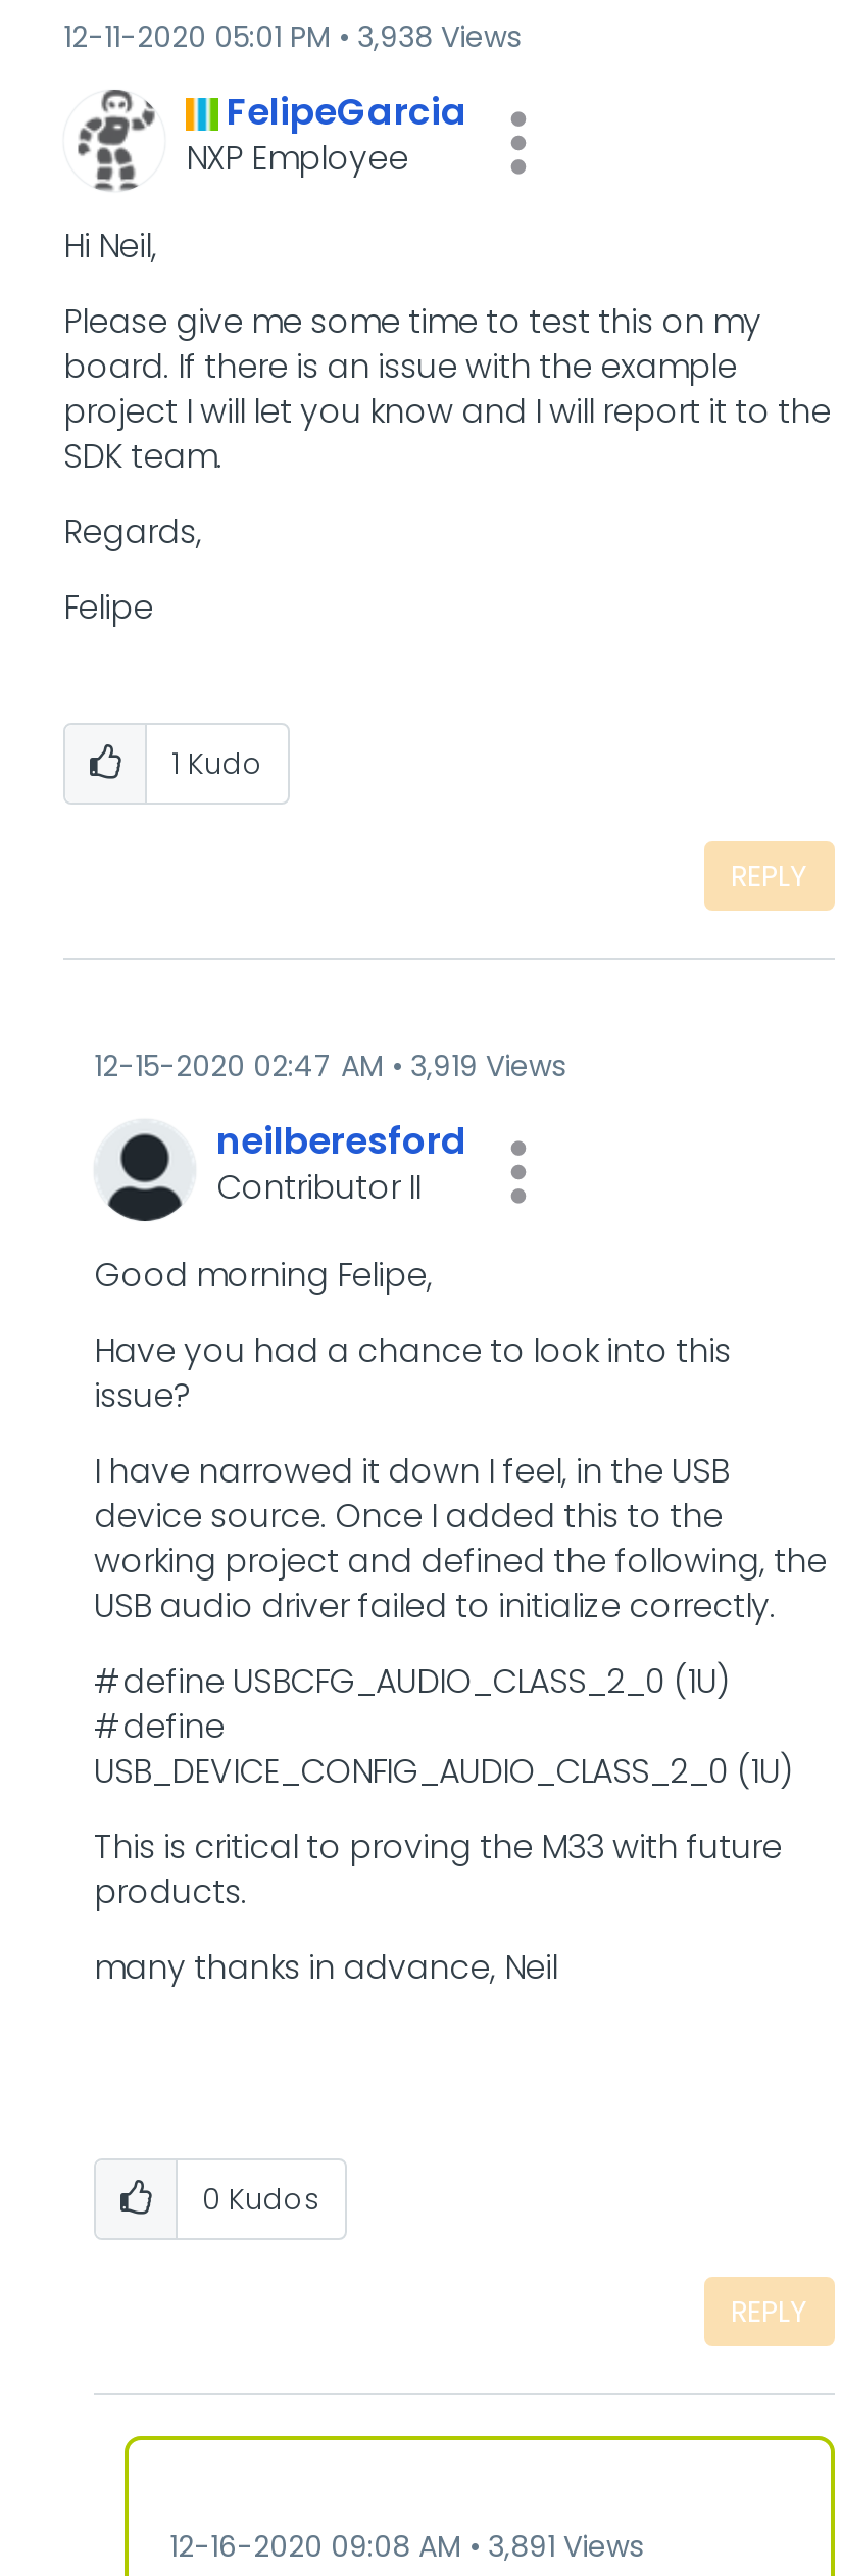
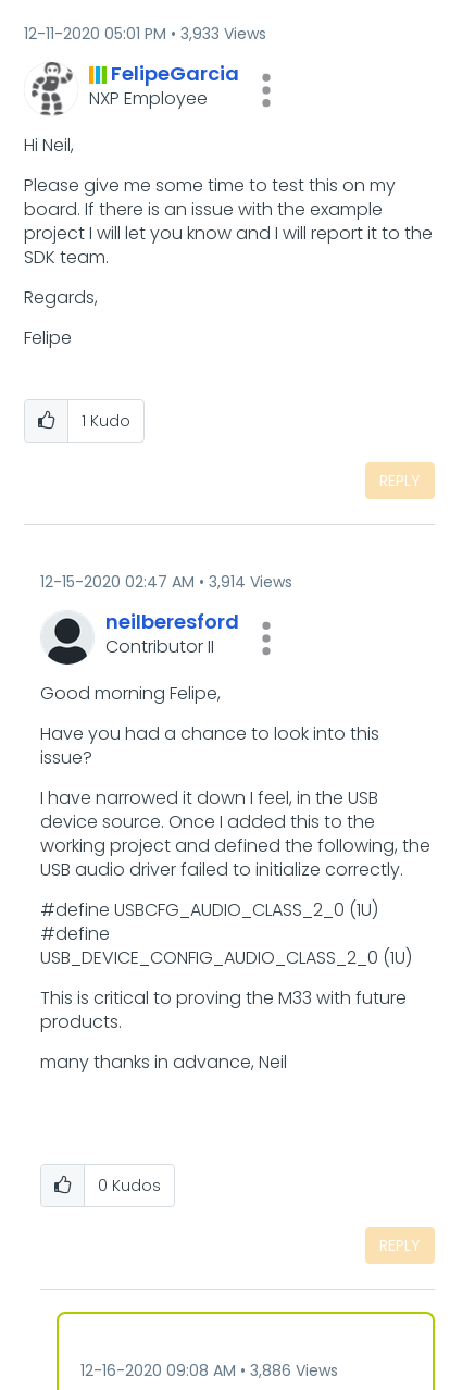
- 12-11-2020 05:01 PM 3,938 Views
+ 12-11-2020 05:01 PM 3,933 Views

- 12-15-2020 02:47 AM 3,919 Views
+ 12-15-2020 02:47 AM 3,914 Views

- 12-16-2020 09:08 AM 3,891 Views
+ 12-16-2020 09:08 AM 3,886 Views
